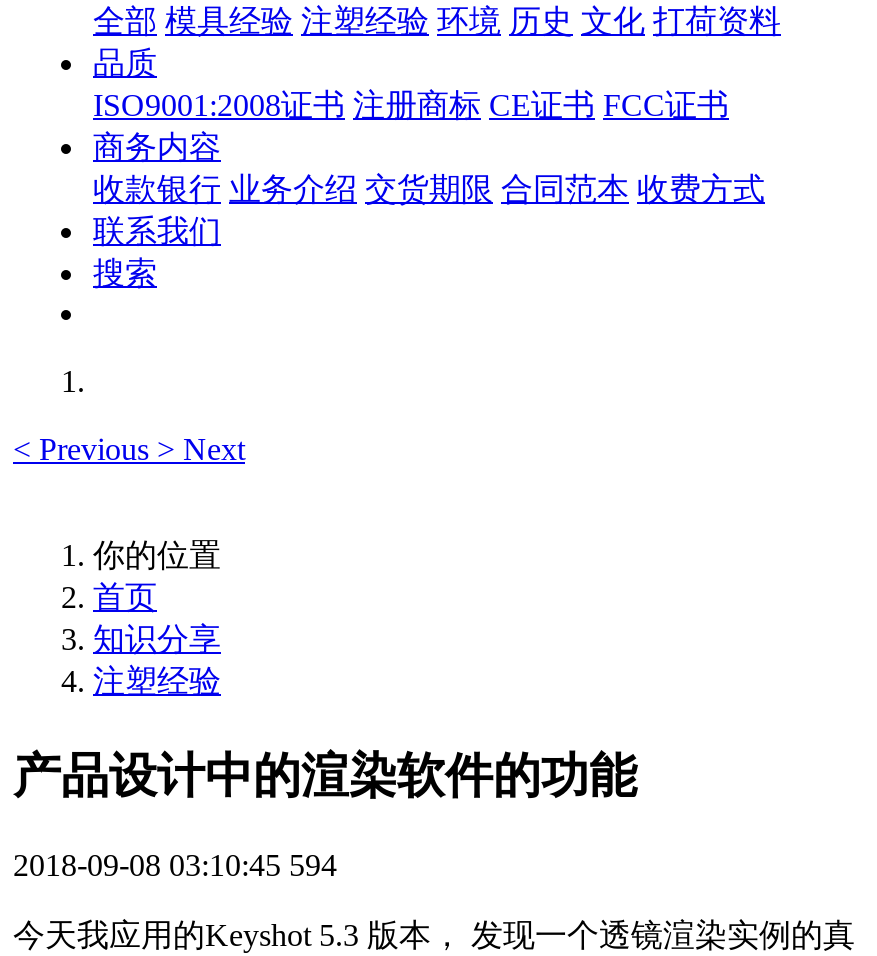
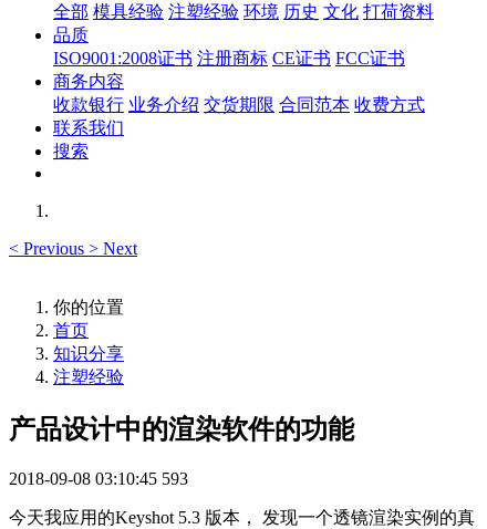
- 2018-09-08 03:10:45 594
+ 2018-09-08 03:10:45 593
